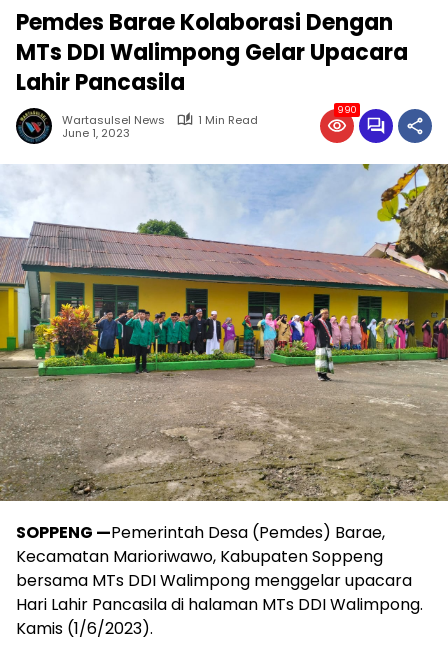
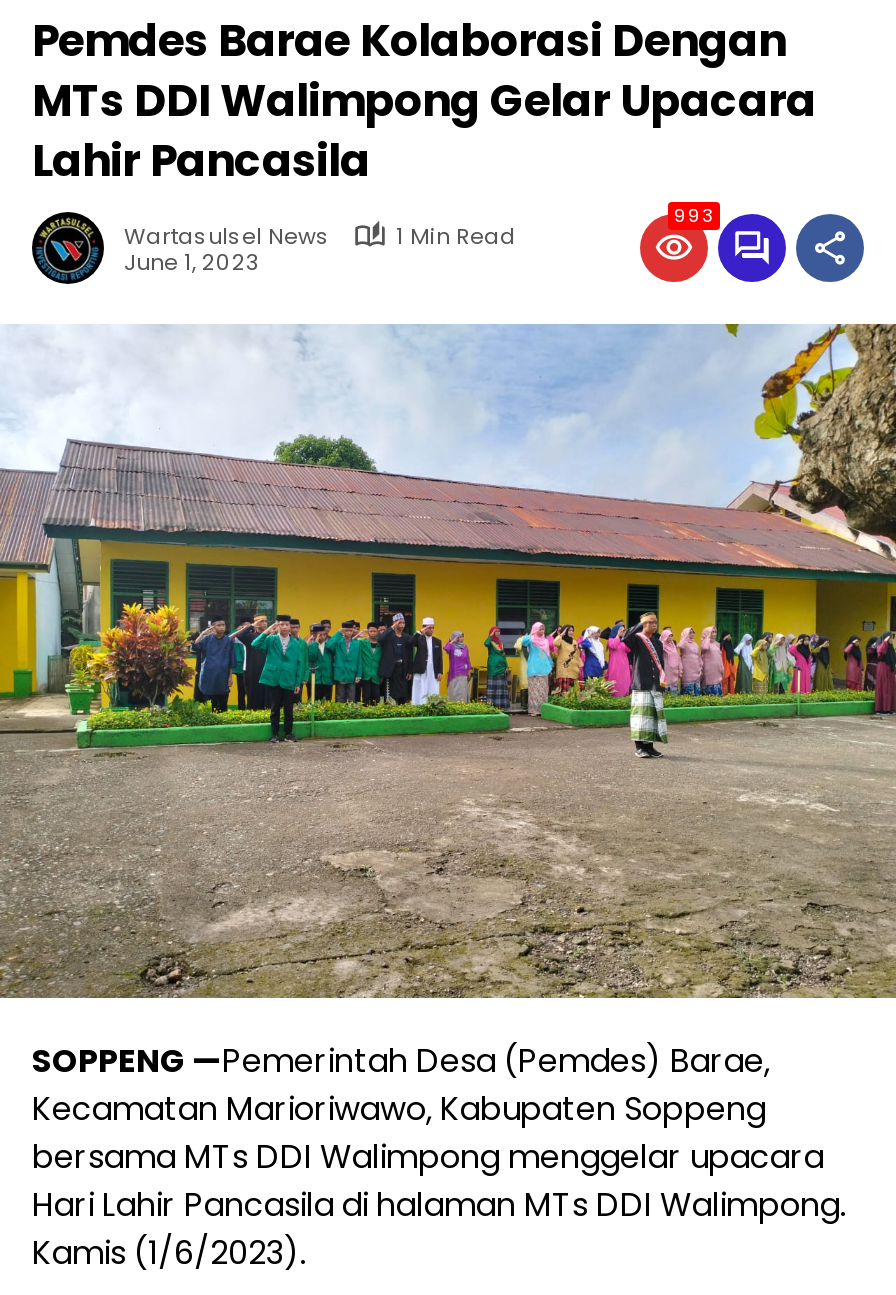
- 990
+ 993
